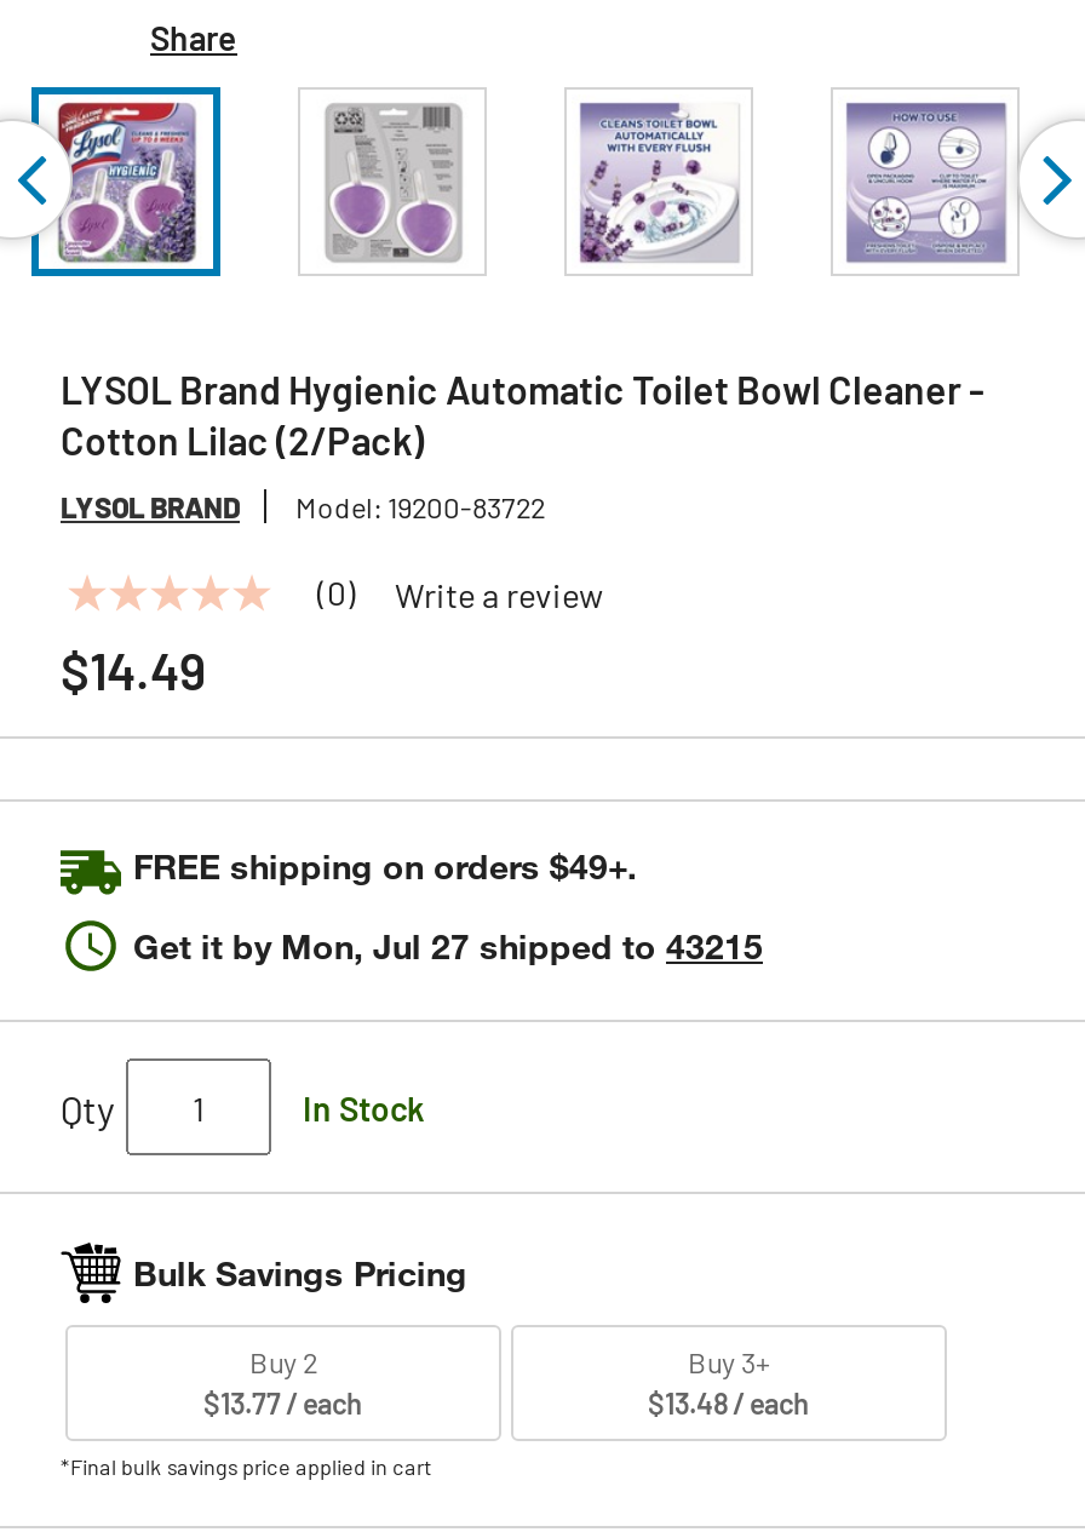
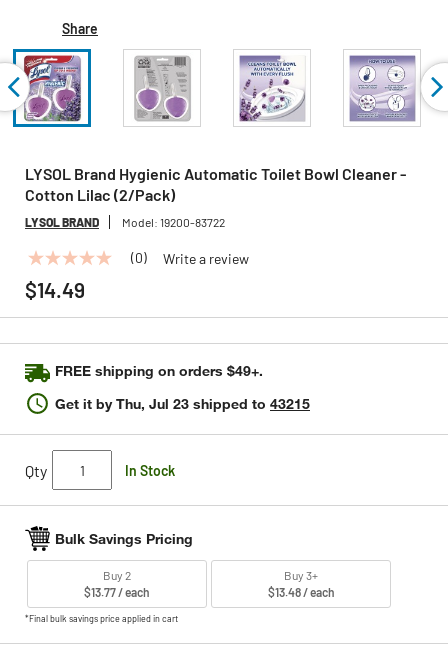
- Get it by Mon, Jul 27 shipped to 43215
+ Get it by Thu, Jul 23 shipped to 43215
